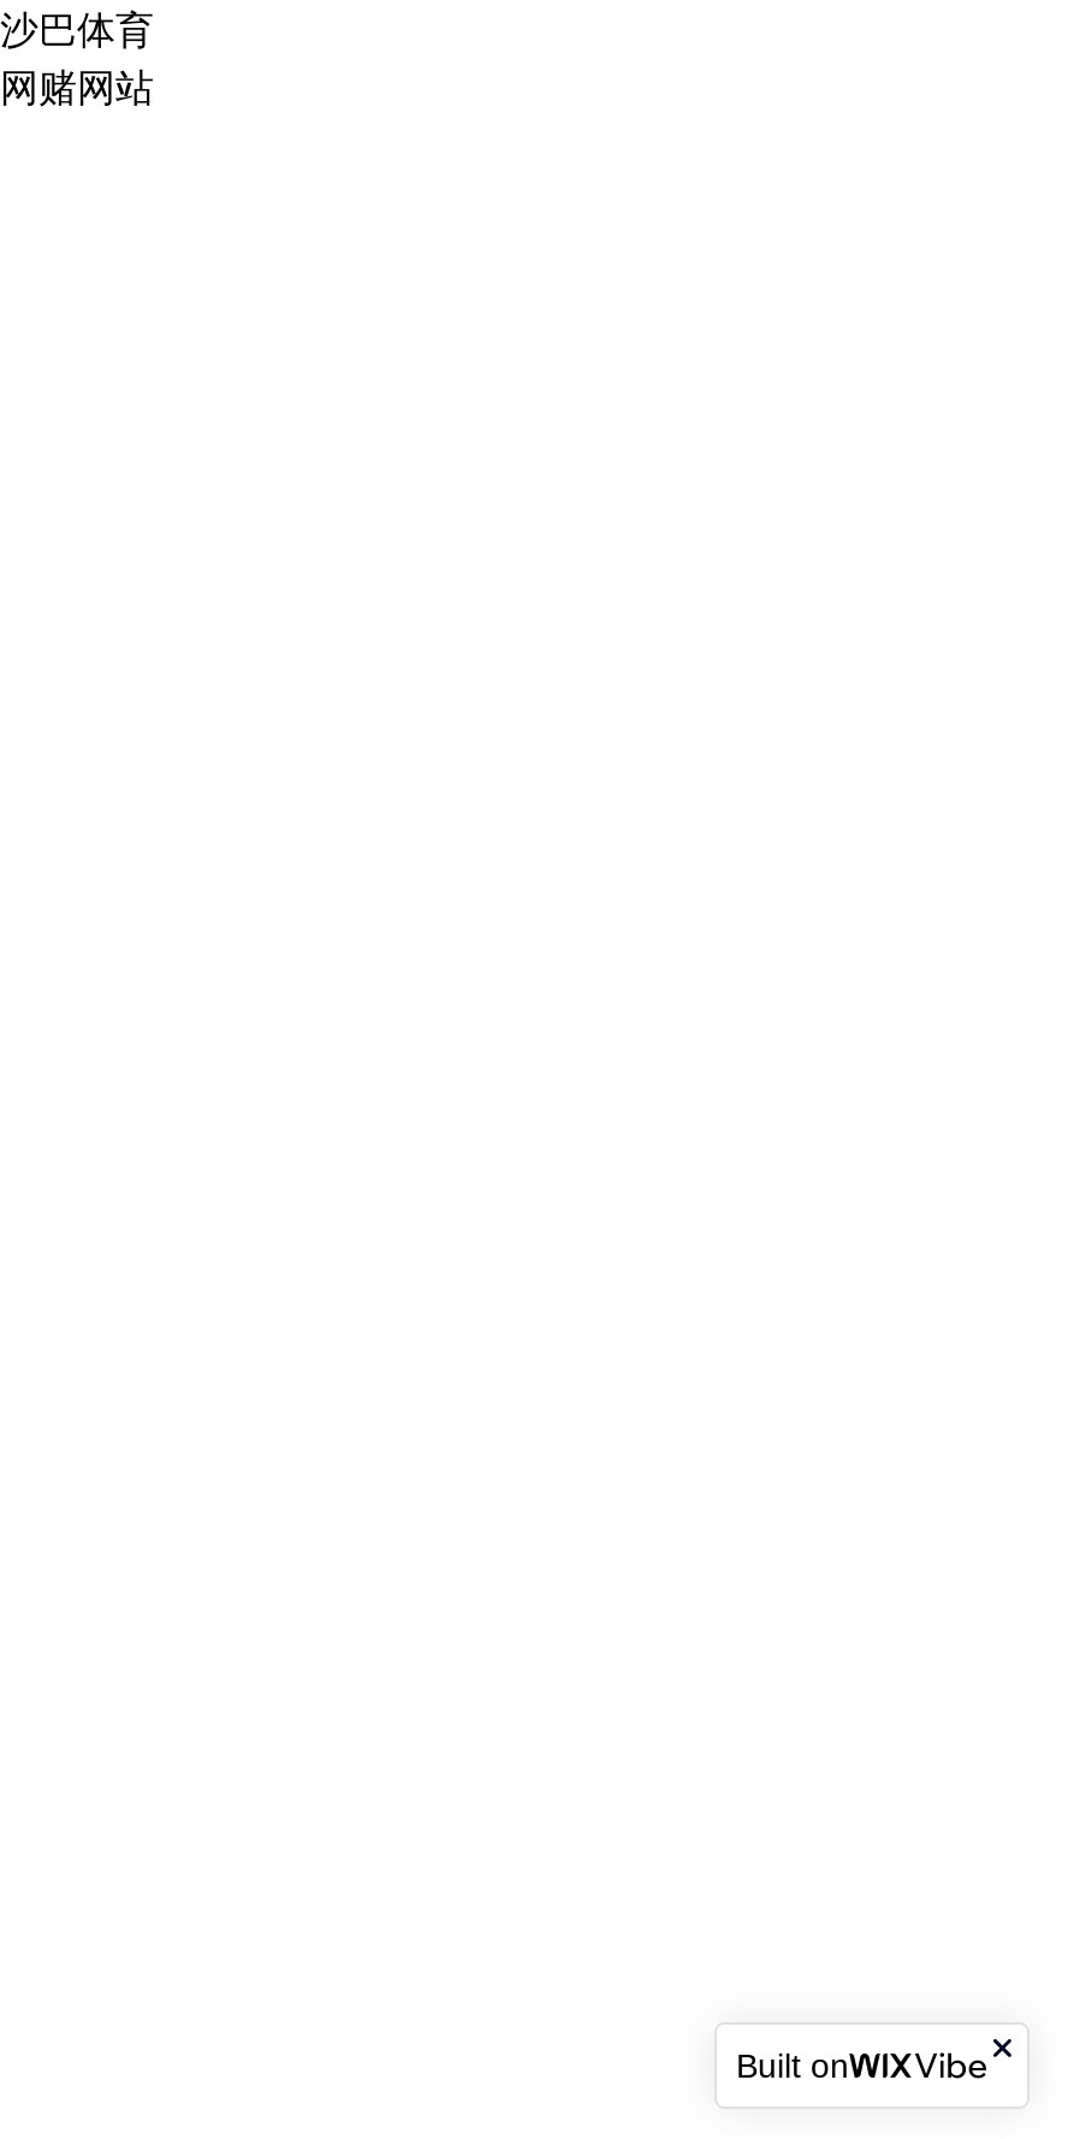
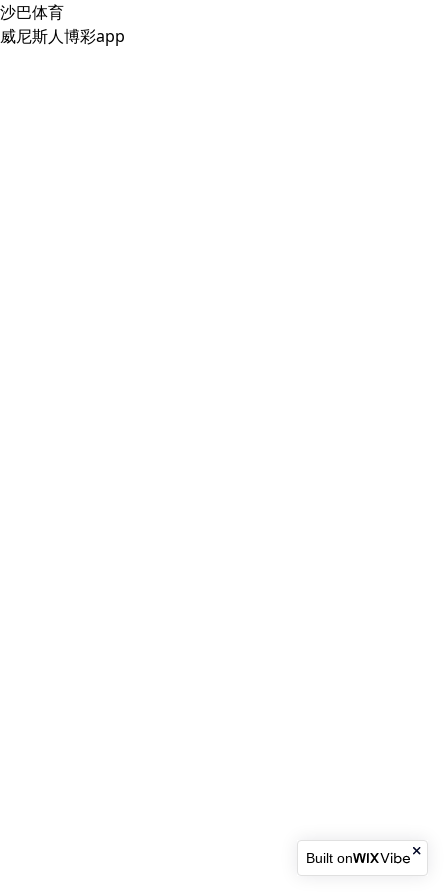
- 网赌网站
+ 威尼斯人博彩app
